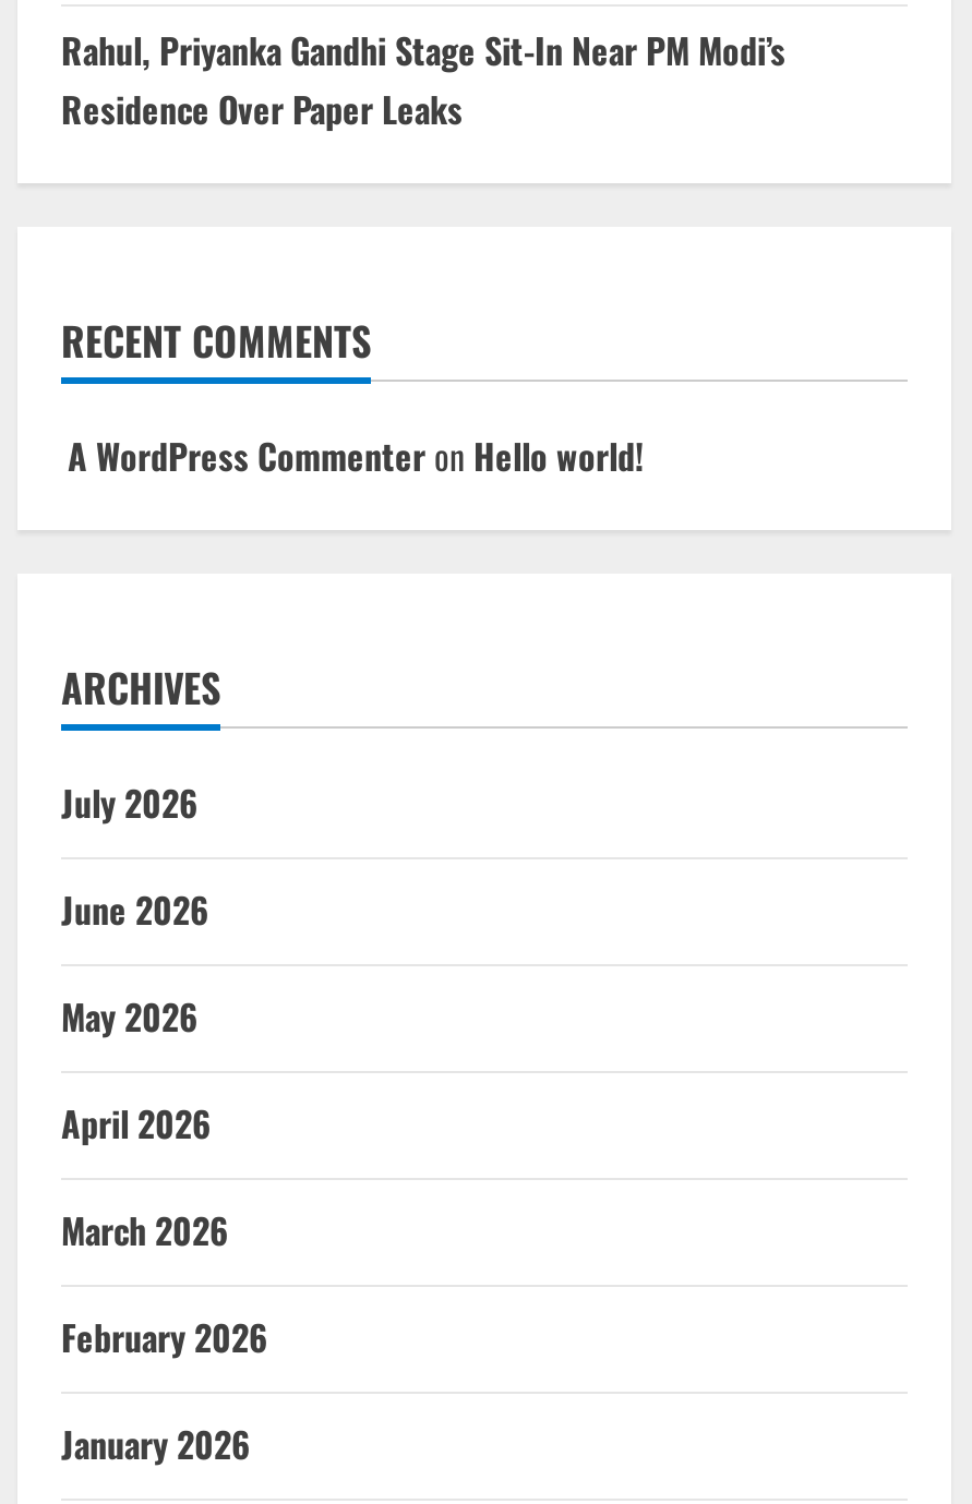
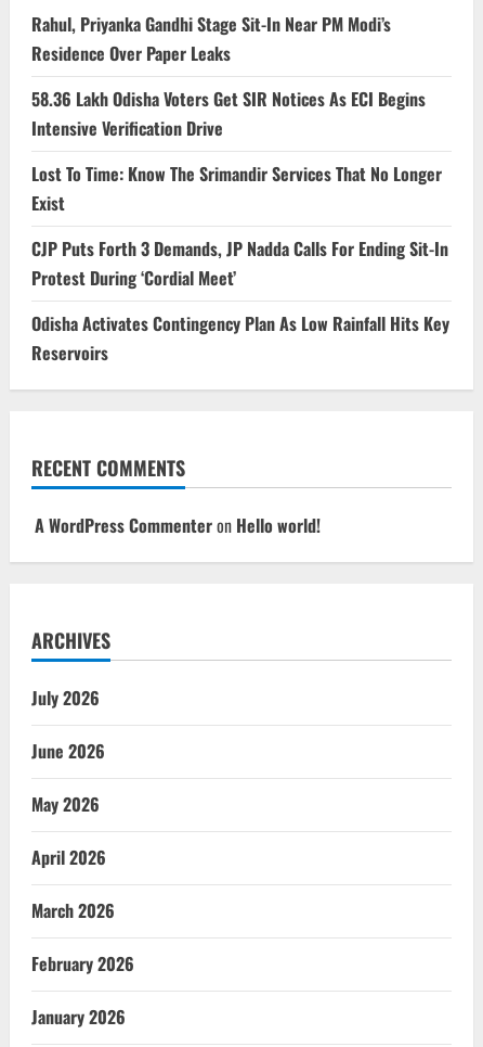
+ 58.36 Lakh Odisha Voters Get SIR Notices As ECI Begins
+ Intensive Verification Drive
+ Lost To Time: Know The Srimandir Services That No Longer
+ Exist
+ CJP Puts Forth 3 Demands, JP Nadda Calls For Ending Sit-In
+ Protest During ‘Cordial Meet’
+ Odisha Activates Contingency Plan As Low Rainfall Hits Key
+ Reservoirs
